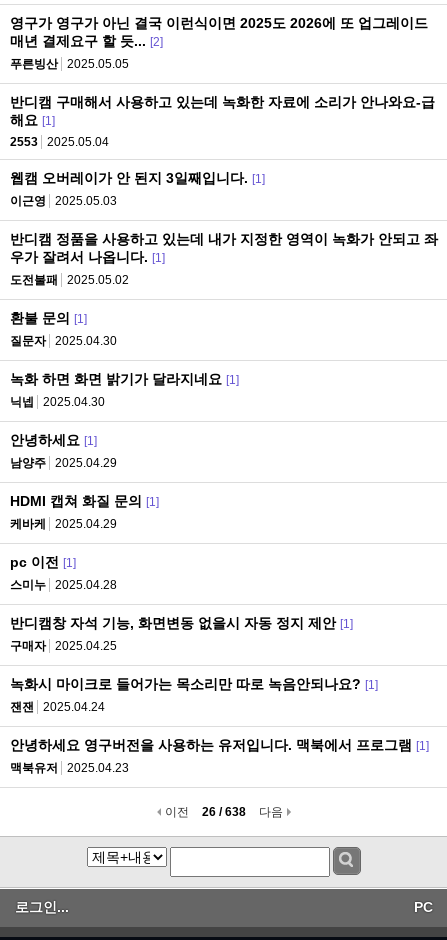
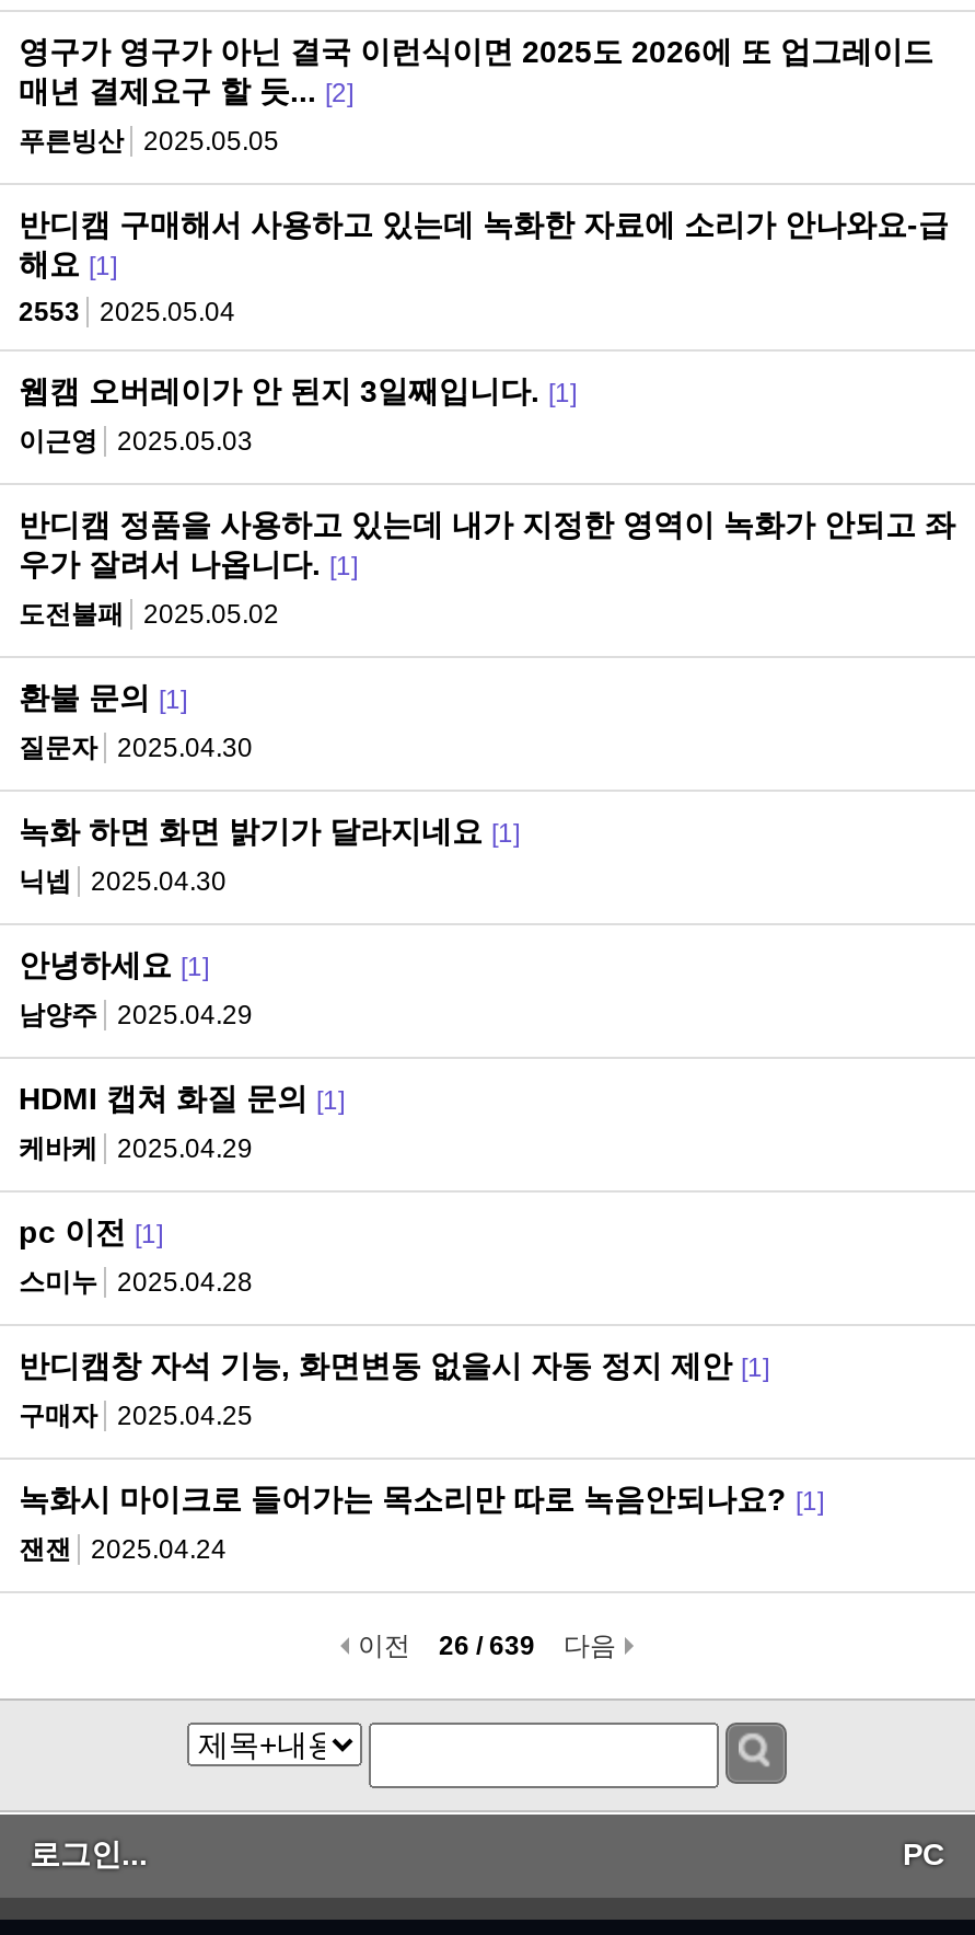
- 안녕하세요 영구버전을 사용하는 유저입니다. 맥북에서 프로그램 [1]
- 맥북유저
- 2025.04.23

- 이전 26 / 638 다음
+ 이전 26 / 639 다음
